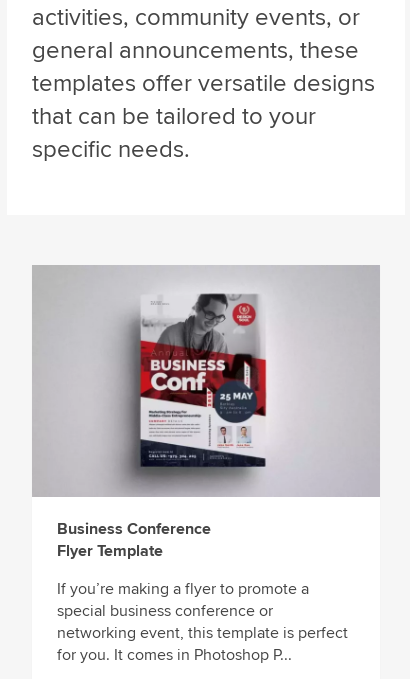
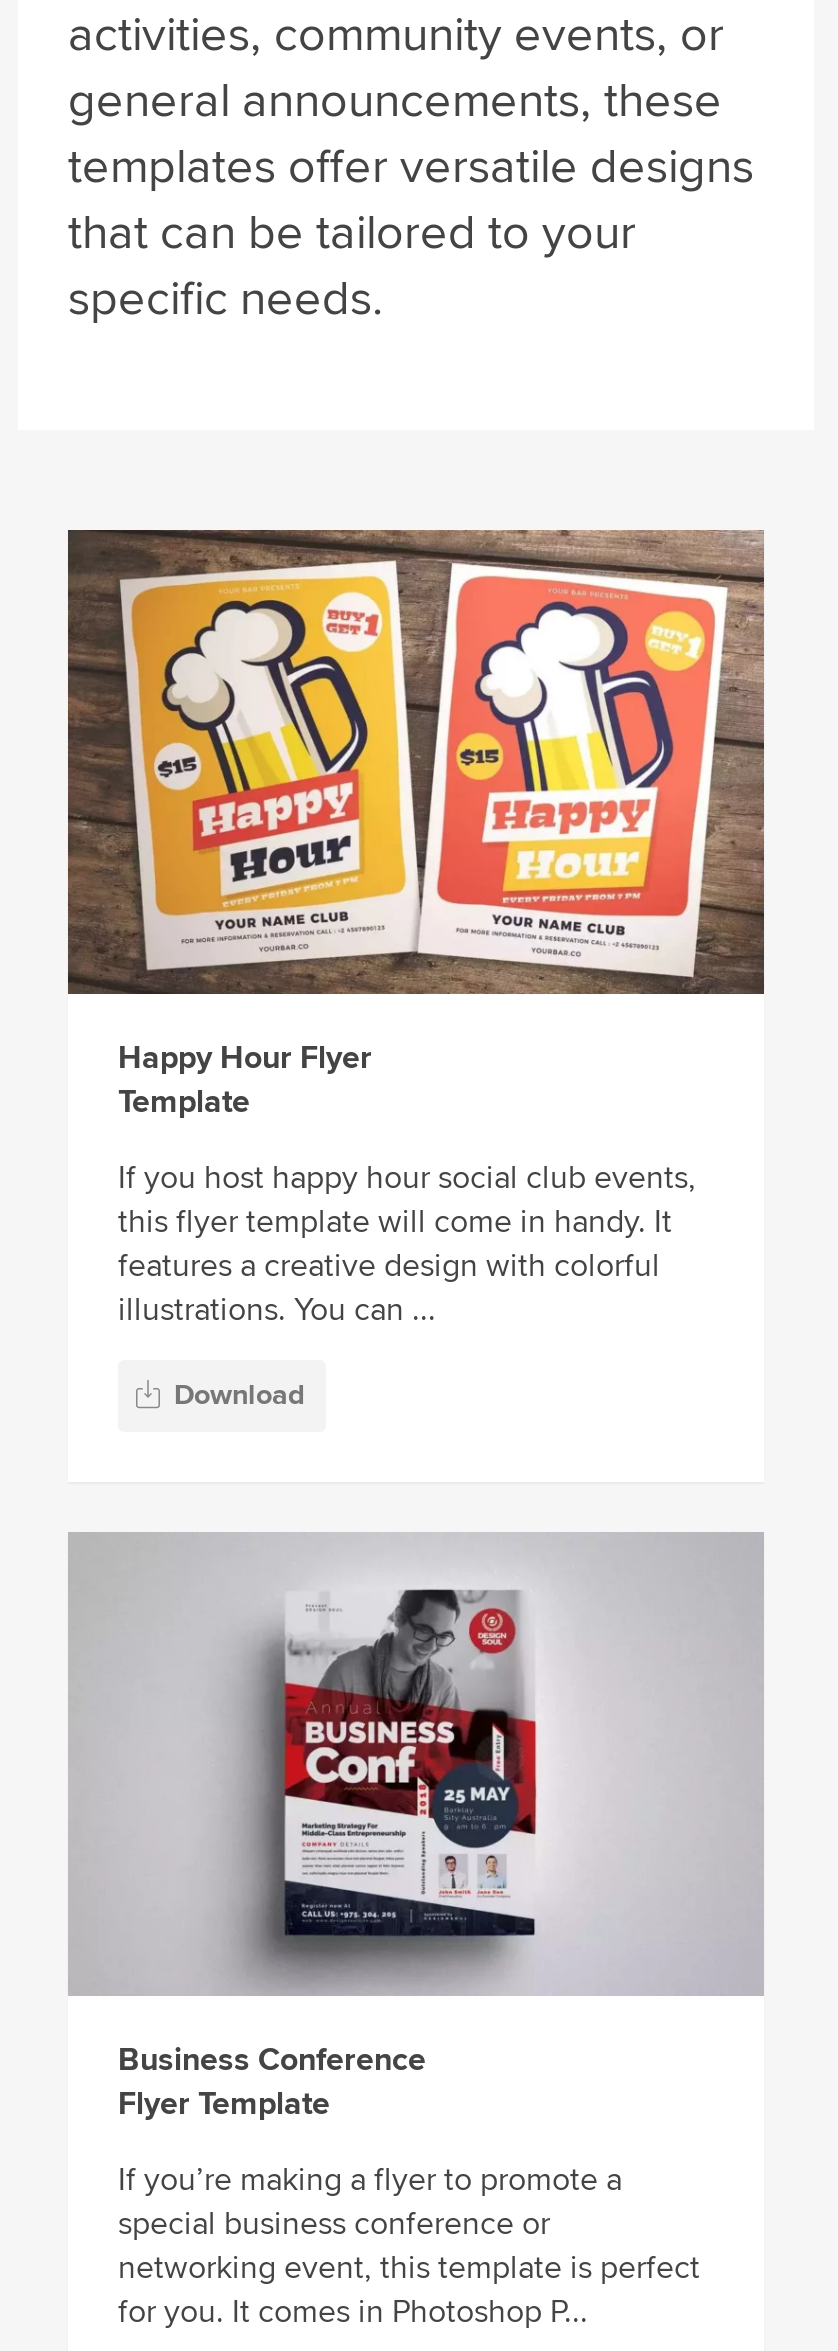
+ [image]
+ Happy Hour Flyer
+ Template
+ If you host happy hour social club events,
+ this flyer template will come in handy. It
+ features a creative design with colorful
+ illustrations. You can ...
+ Download
